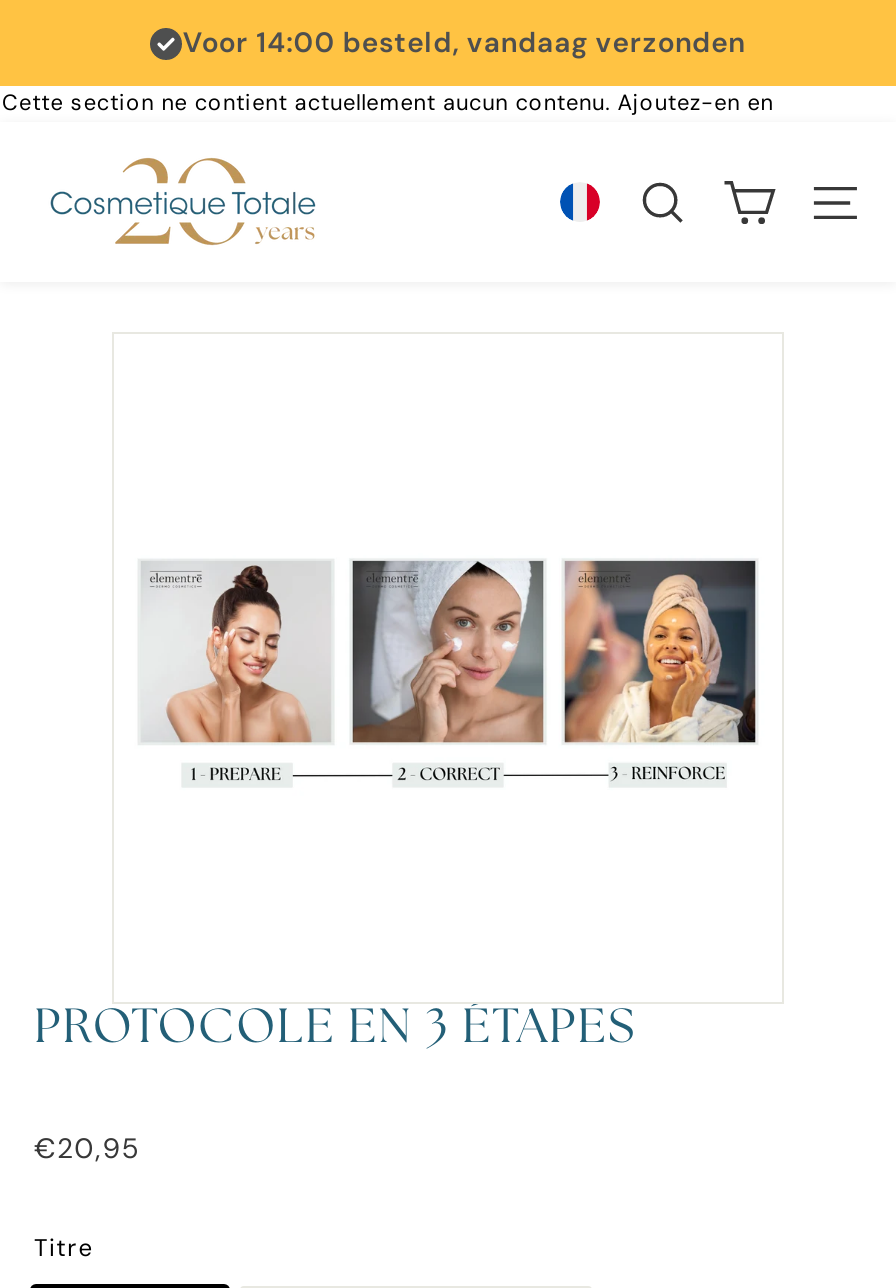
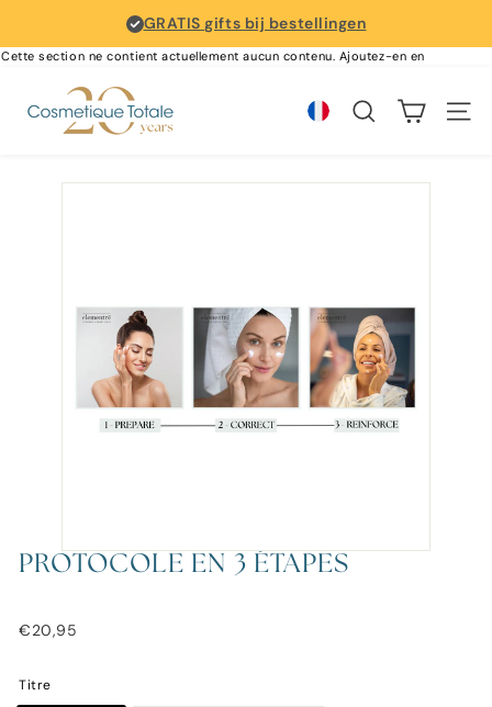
- Voor 14:00 besteld, vandaag verzonden
+ GRATIS gifts bij bestellingen
